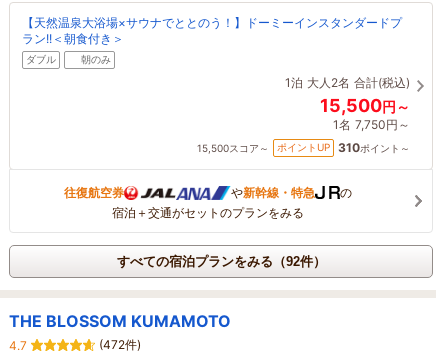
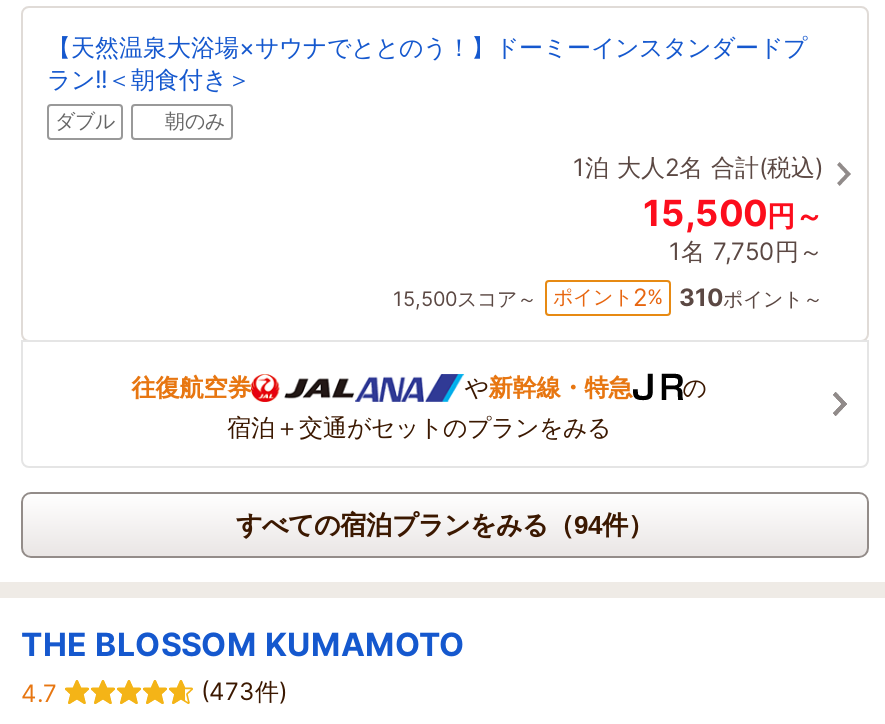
- ポイントUP
- 310ポイント～
+ ポイント2% 310ポイント～

- すべての宿泊プランをみる（92件）
+ すべての宿泊プランをみる（94件）

- (472件)
+ (473件)
